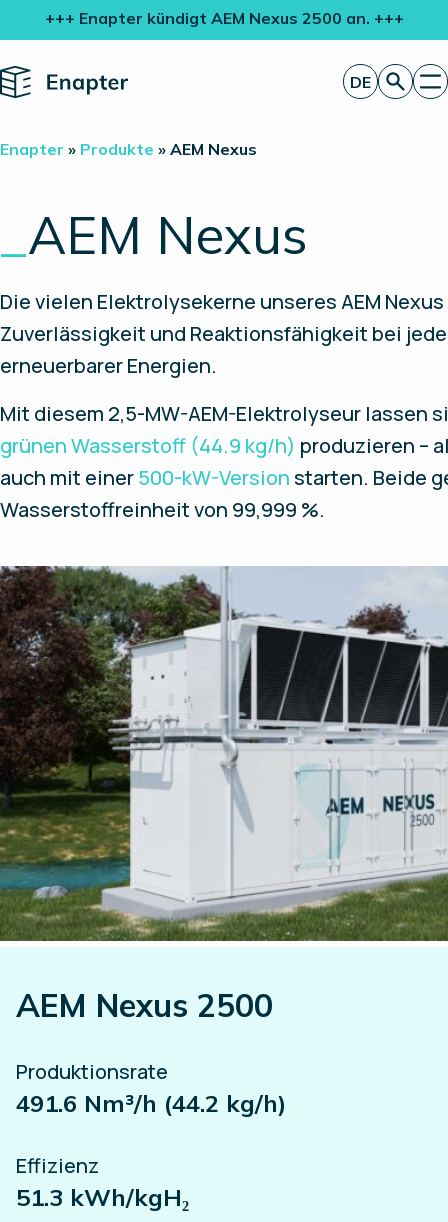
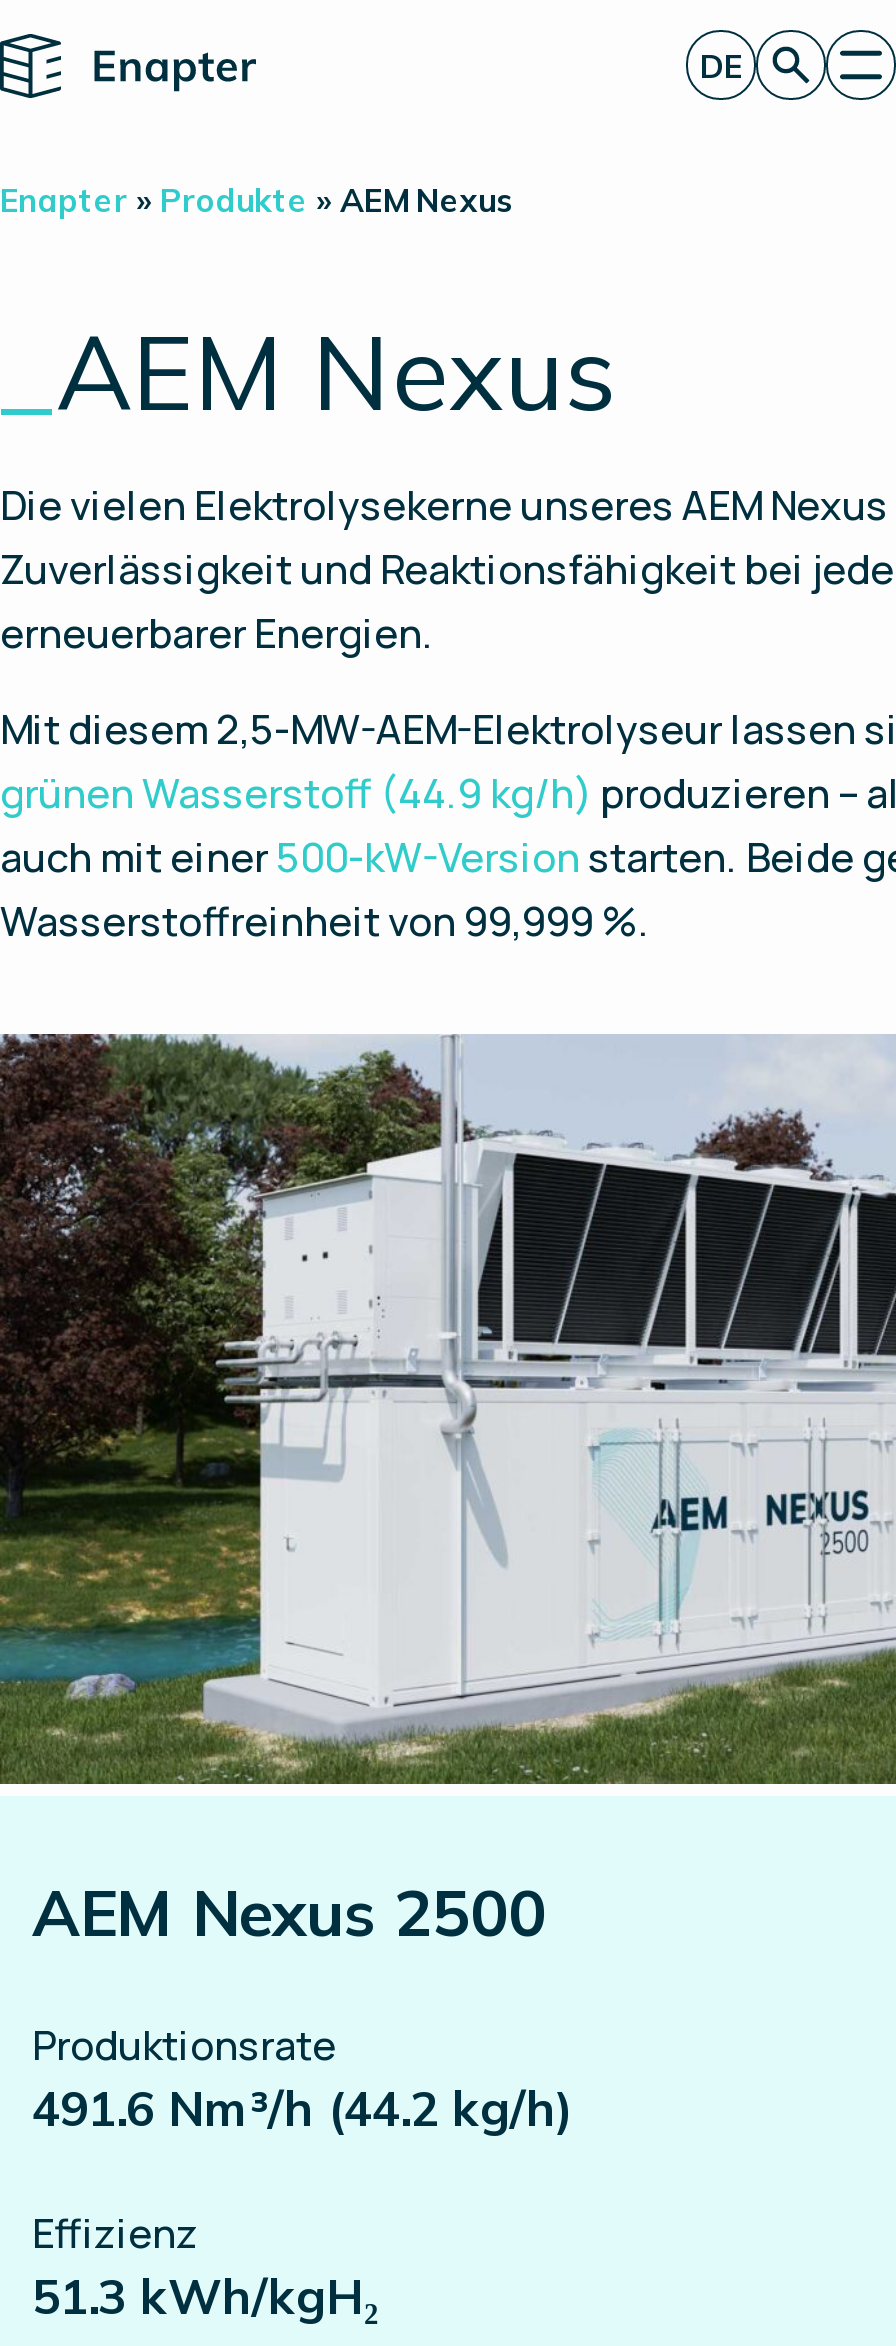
- +++ Enapter kündigt AEM Nexus 2500 an. +++
